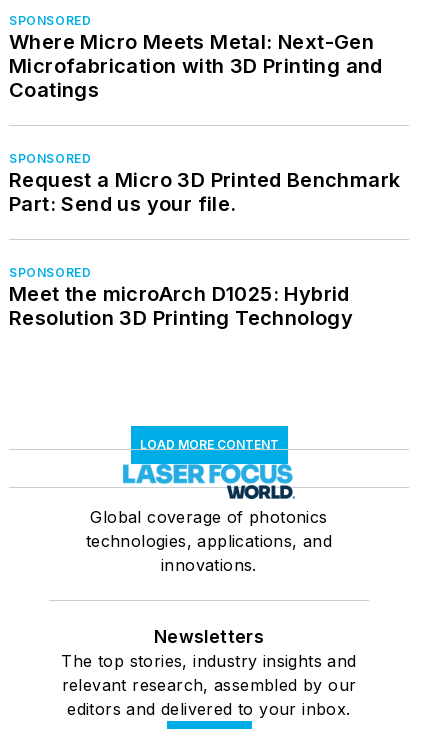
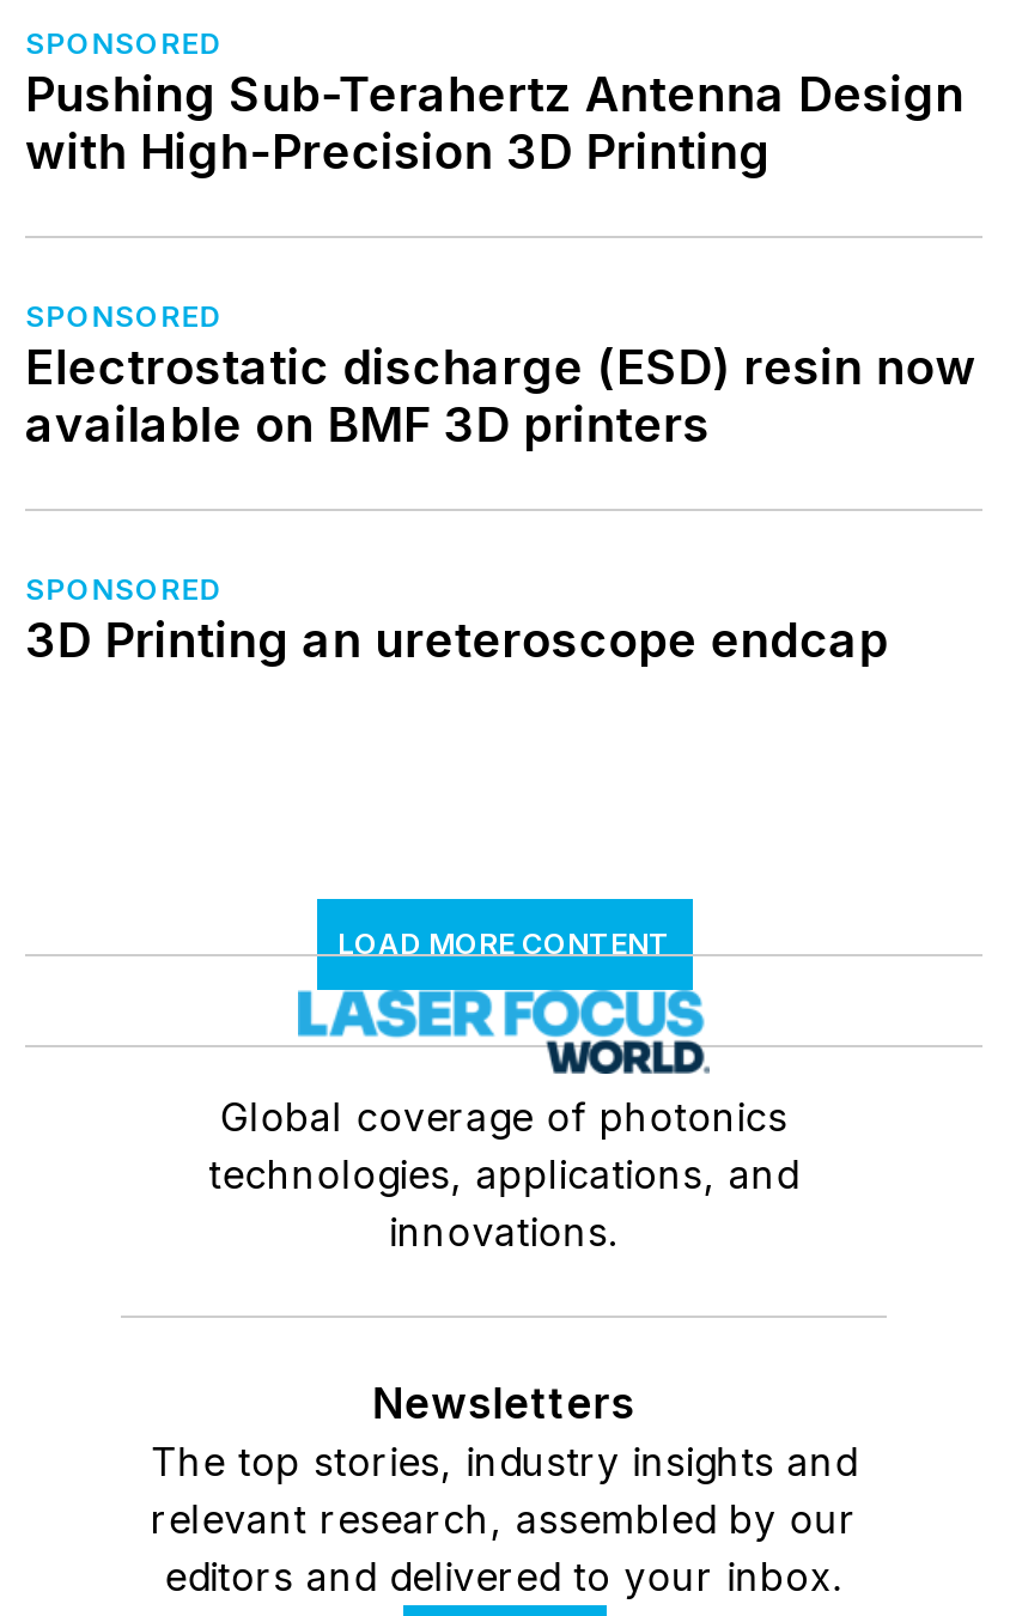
- Where Micro Meets Metal: Next-Gen
- Microfabrication with 3D Printing and
- Coatings
+ Pushing Sub-Terahertz Antenna Design
+ with High-Precision 3D Printing

- Request a Micro 3D Printed Benchmark
- Part: Send us your file.
+ Electrostatic discharge (ESD) resin now
+ available on BMF 3D printers

- Meet the microArch D1025: Hybrid
- Resolution 3D Printing Technology
+ 3D Printing an ureteroscope endcap
